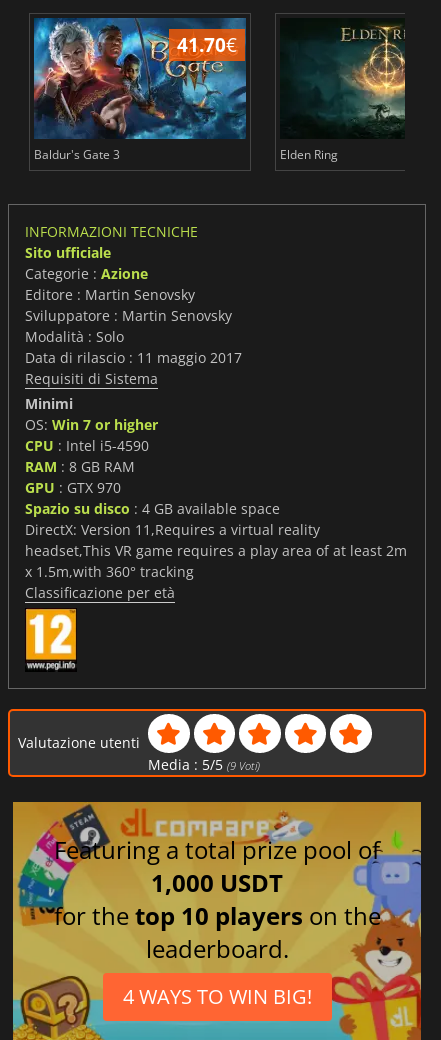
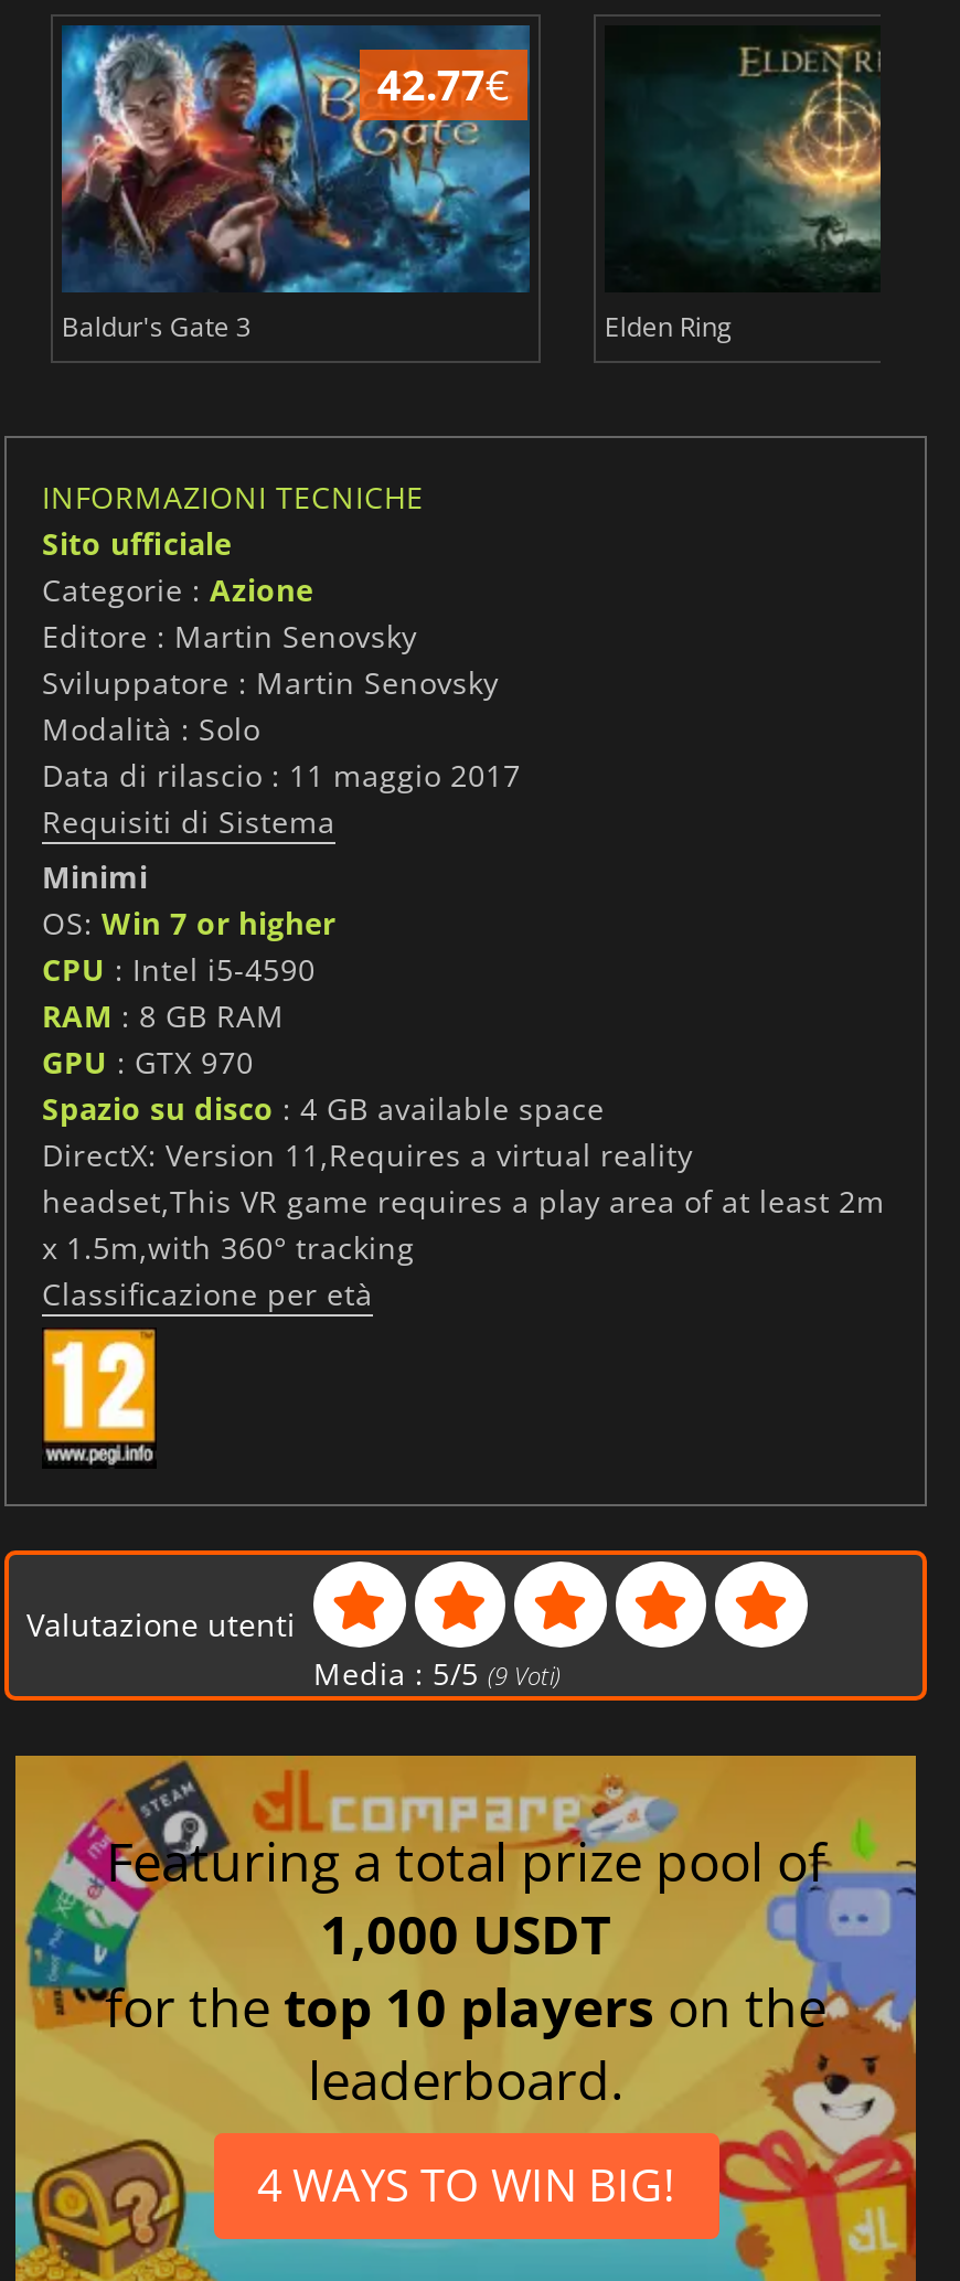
- 41.70€
+ 42.77€
